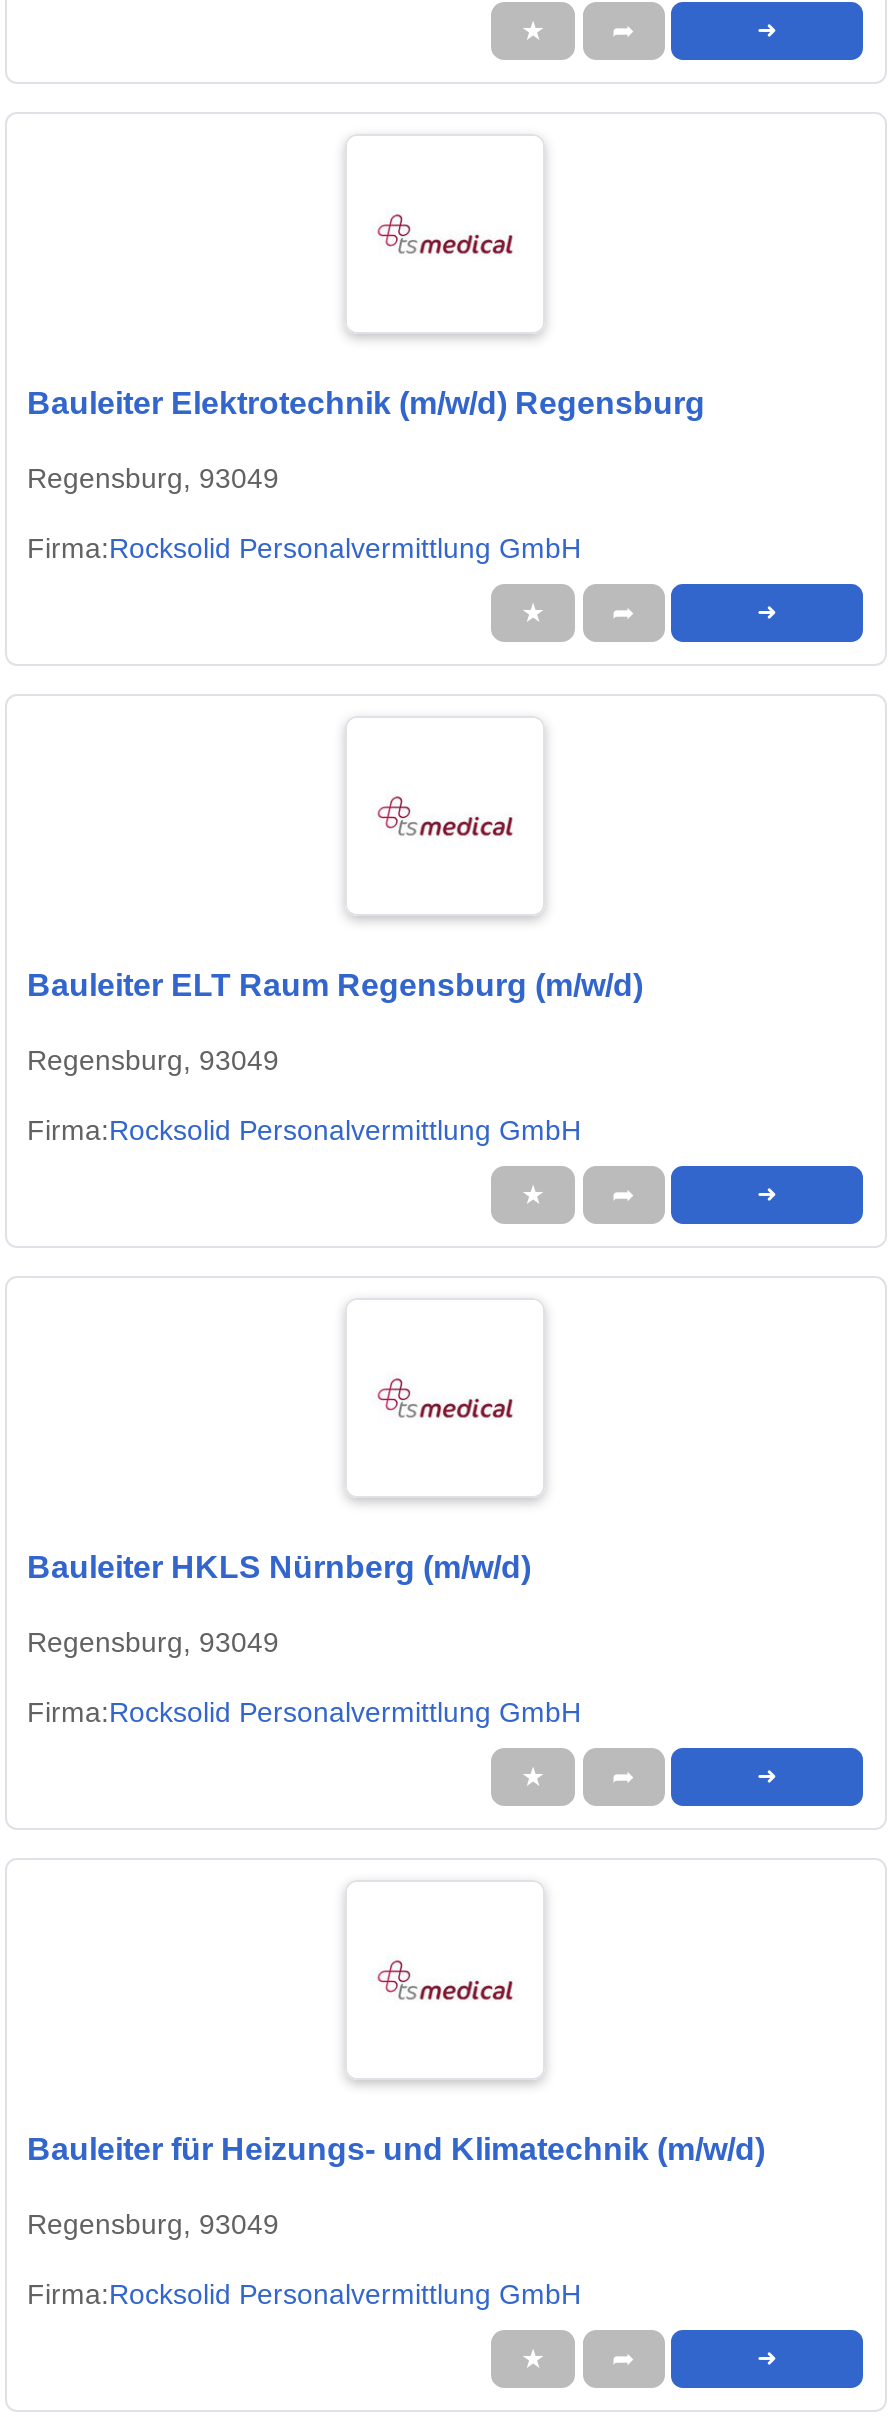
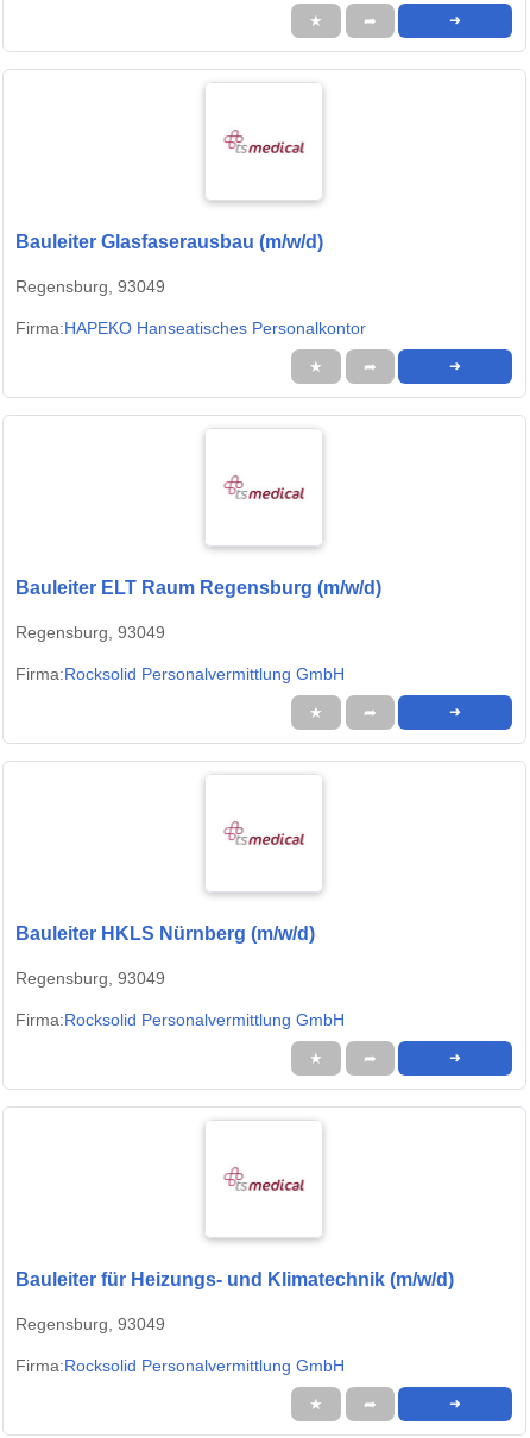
- Bauleiter Elektrotechnik (m/w/d) Regensburg
+ Bauleiter Glasfaserausbau (m/w/d)

- Firma:Rocksolid Personalvermittlung GmbH
+ Firma:HAPEKO Hanseatisches Personalkontor
